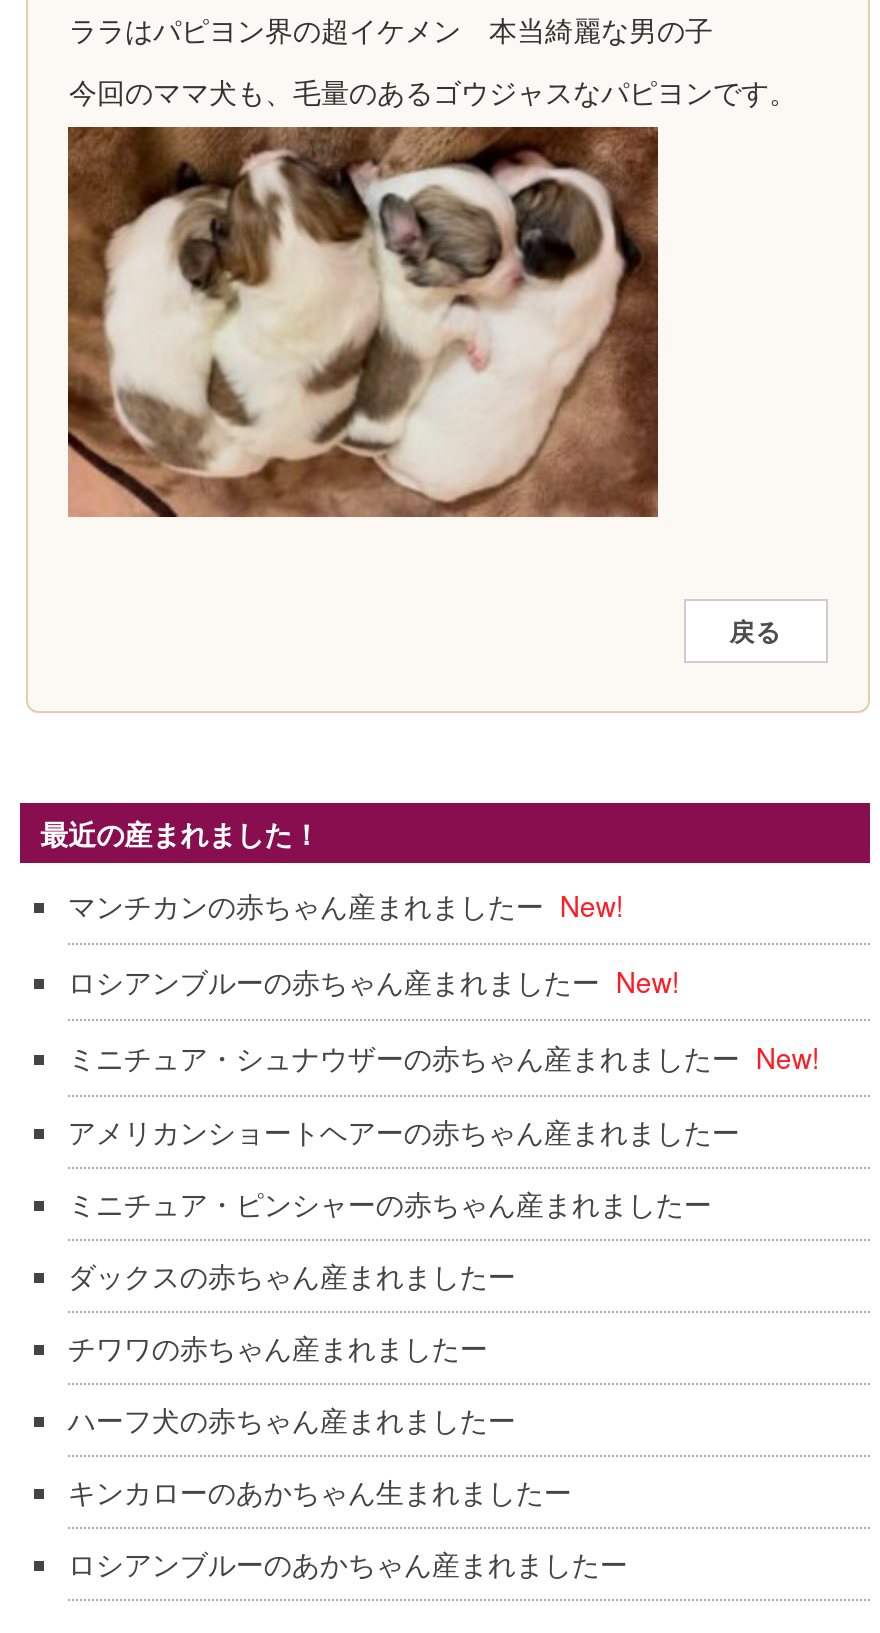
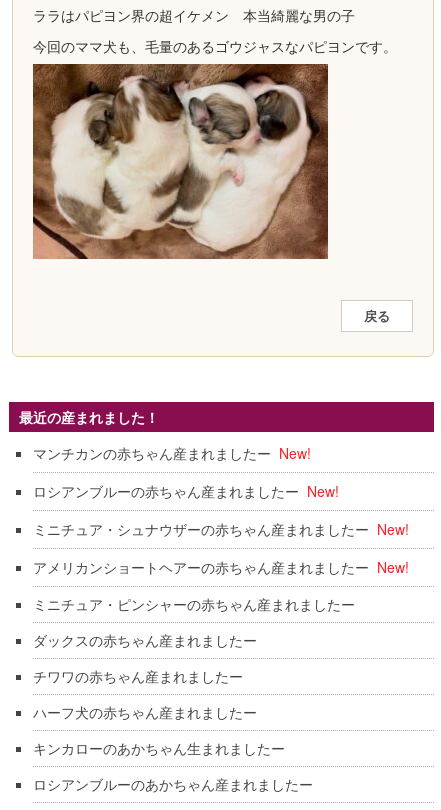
- アメリカンショートヘアーの赤ちゃん産まれましたー
+ アメリカンショートヘアーの赤ちゃん産まれましたー New!
